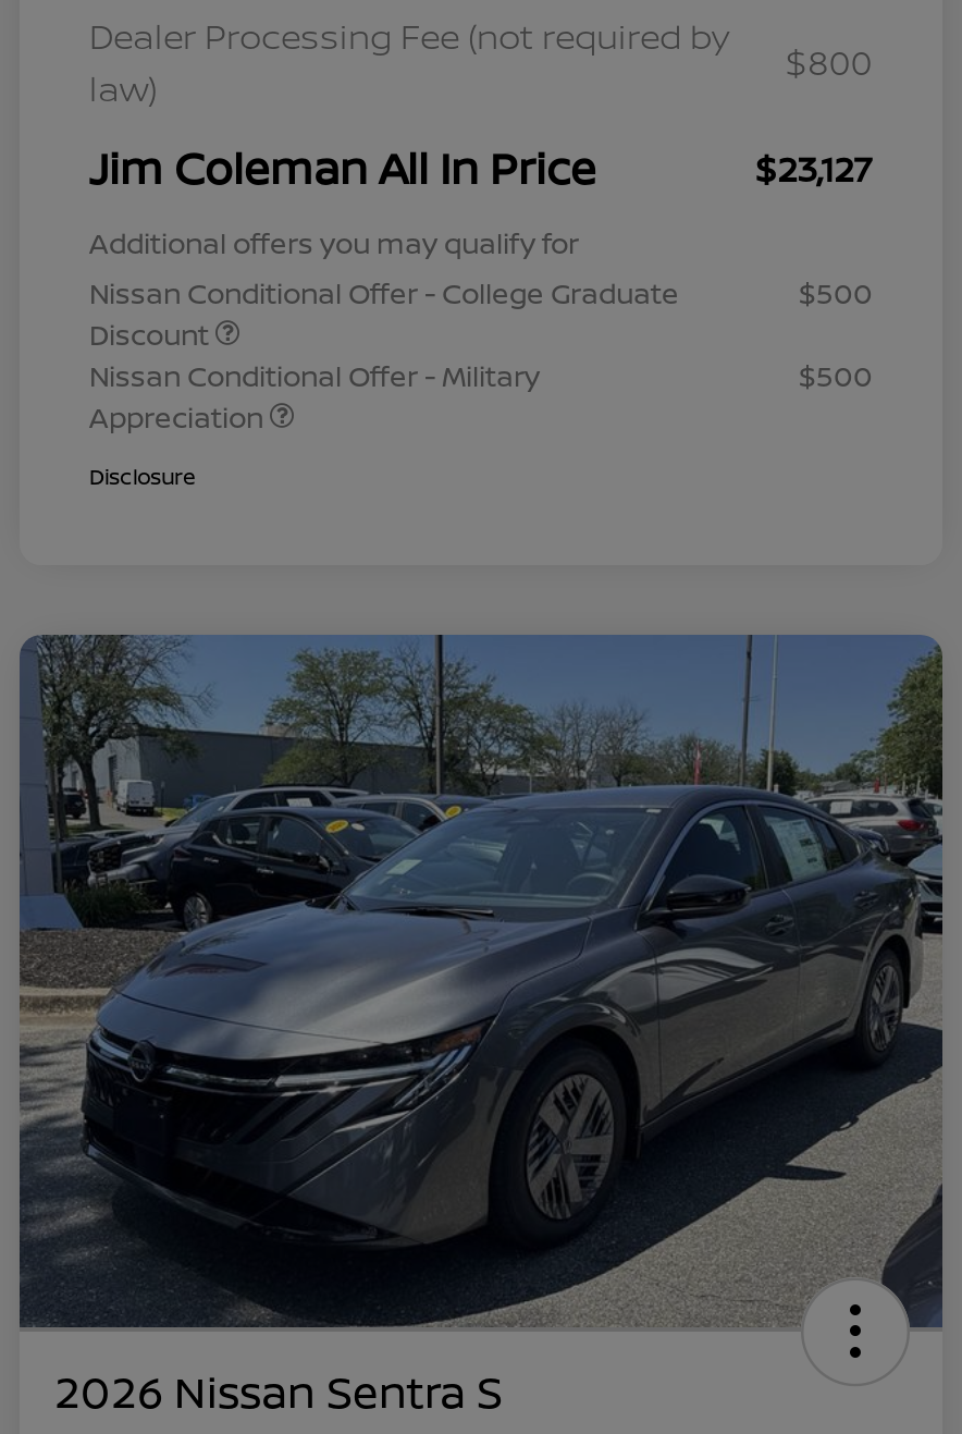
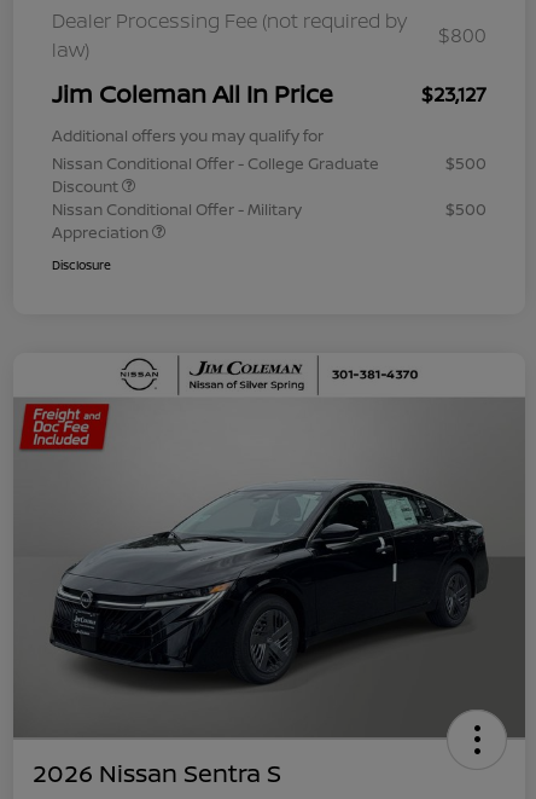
- [image]
+ [image]
